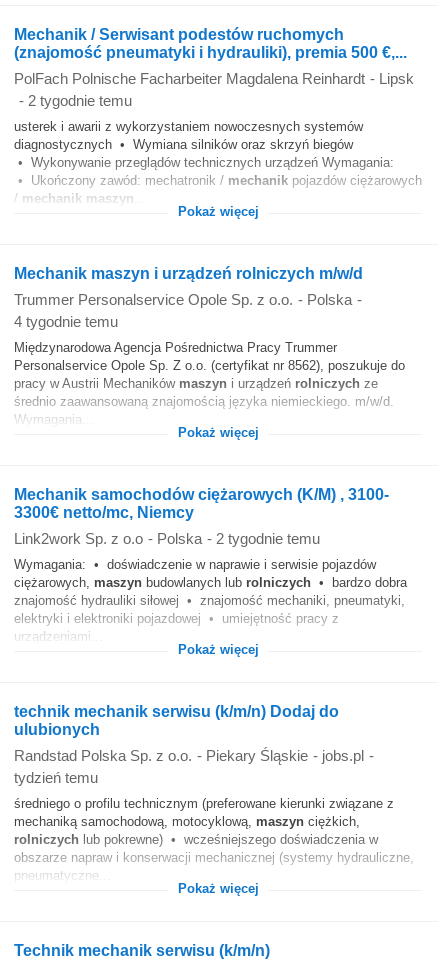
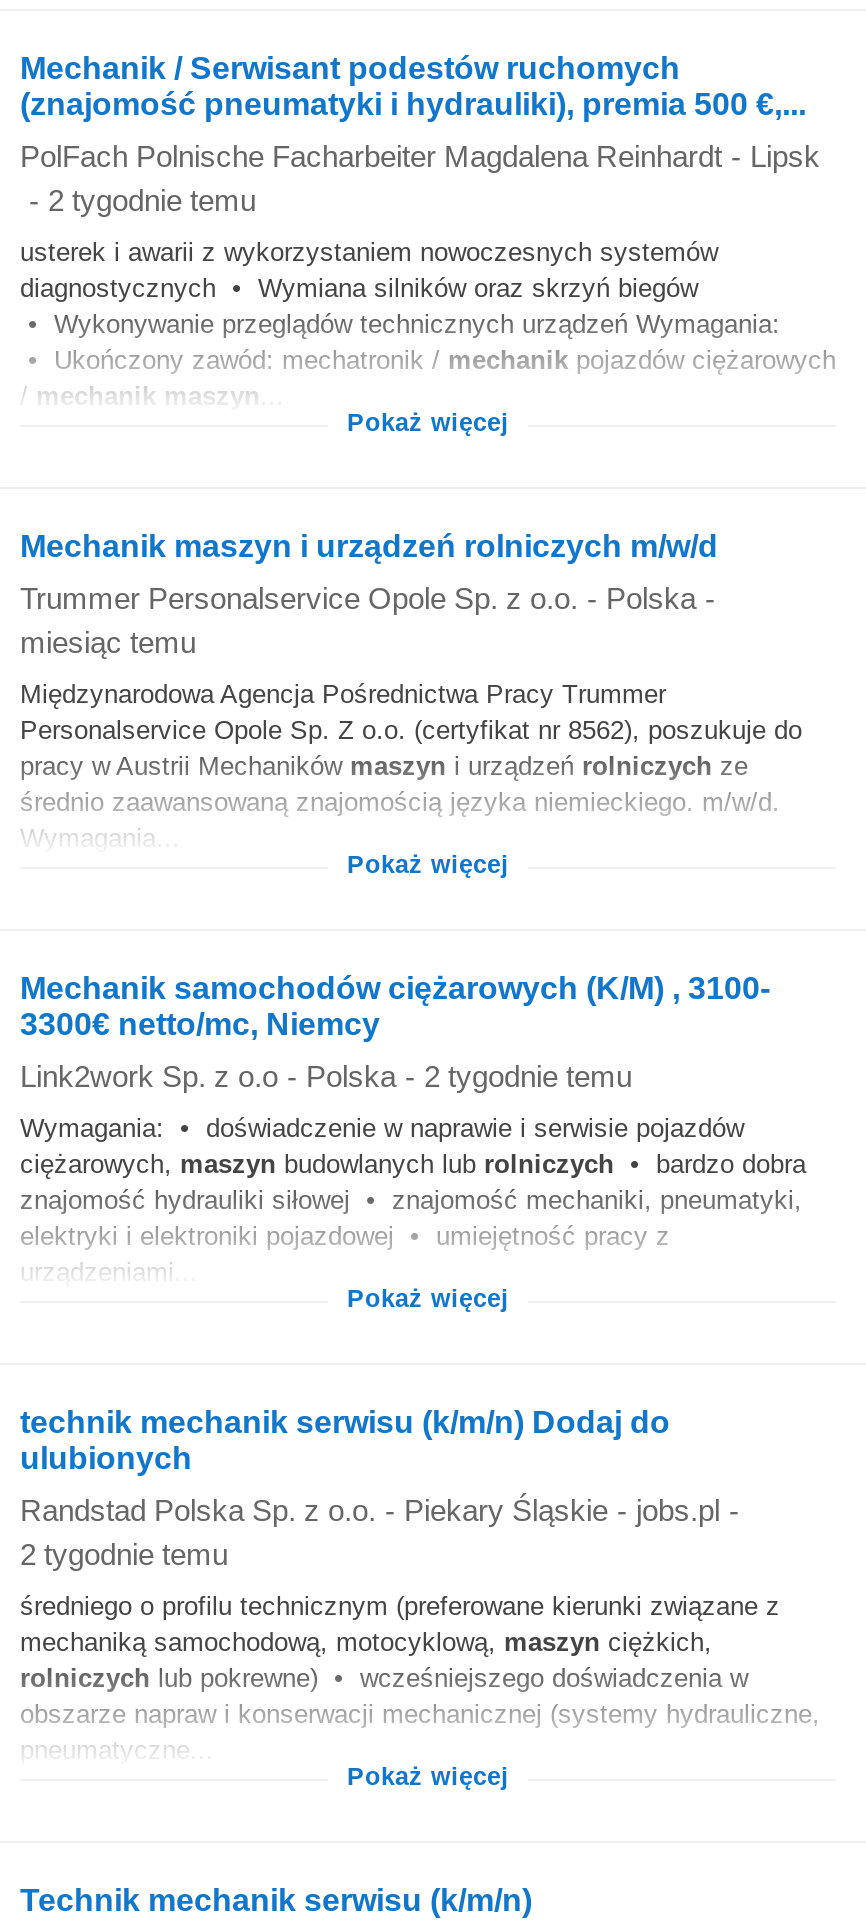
- 4 tygodnie temu
+ miesiąc temu

- tydzień temu
+ 2 tygodnie temu
